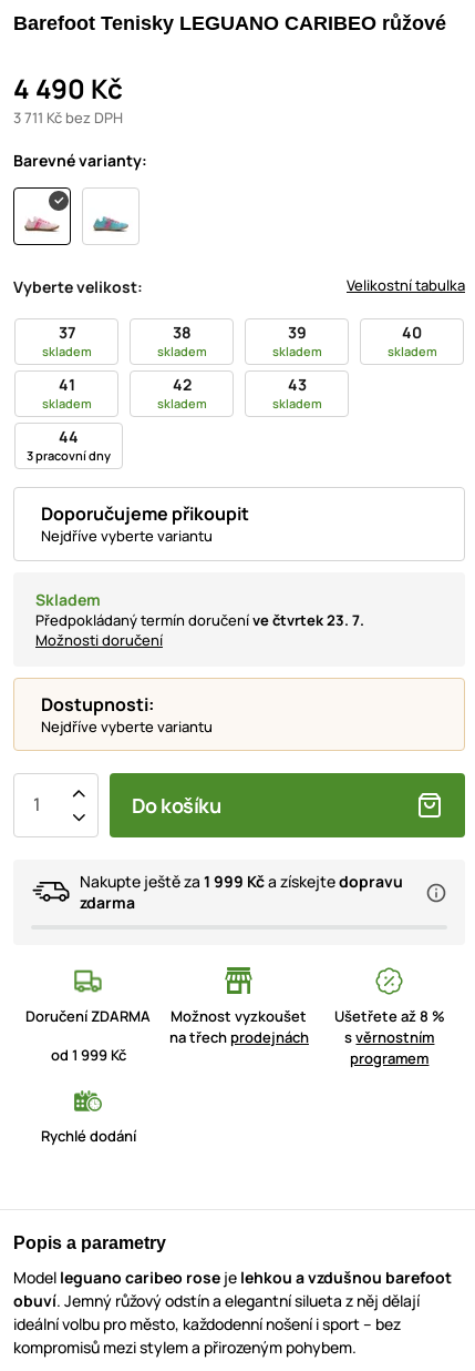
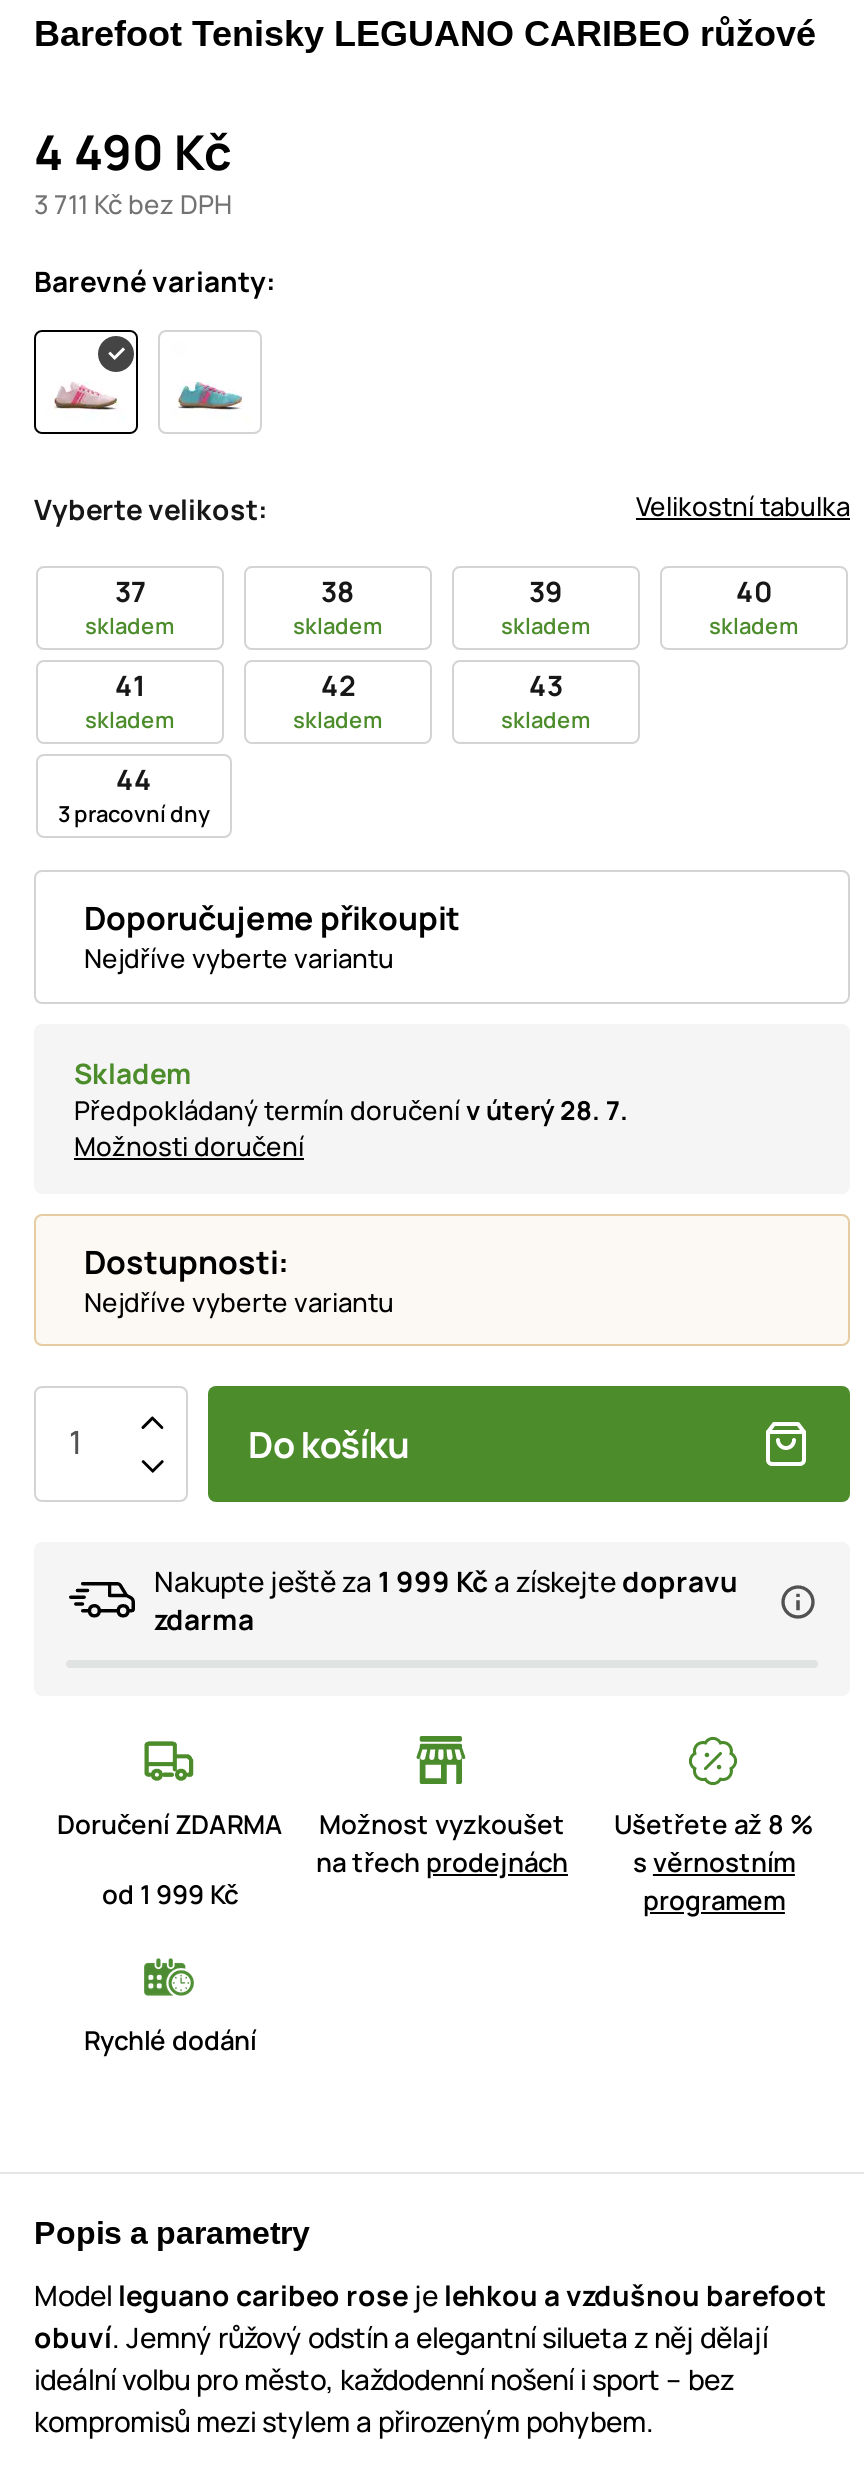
- Předpokládaný termín doručení ve čtvrtek 23. 7.
+ Předpokládaný termín doručení v úterý 28. 7.
